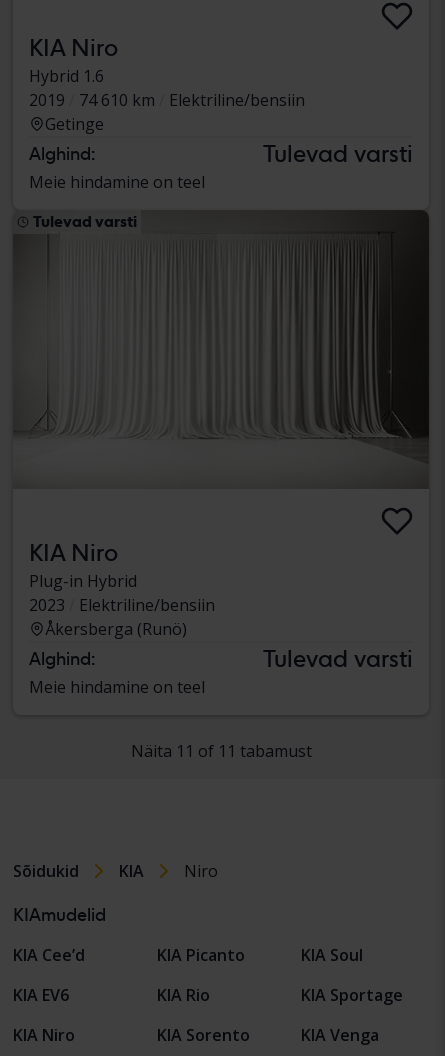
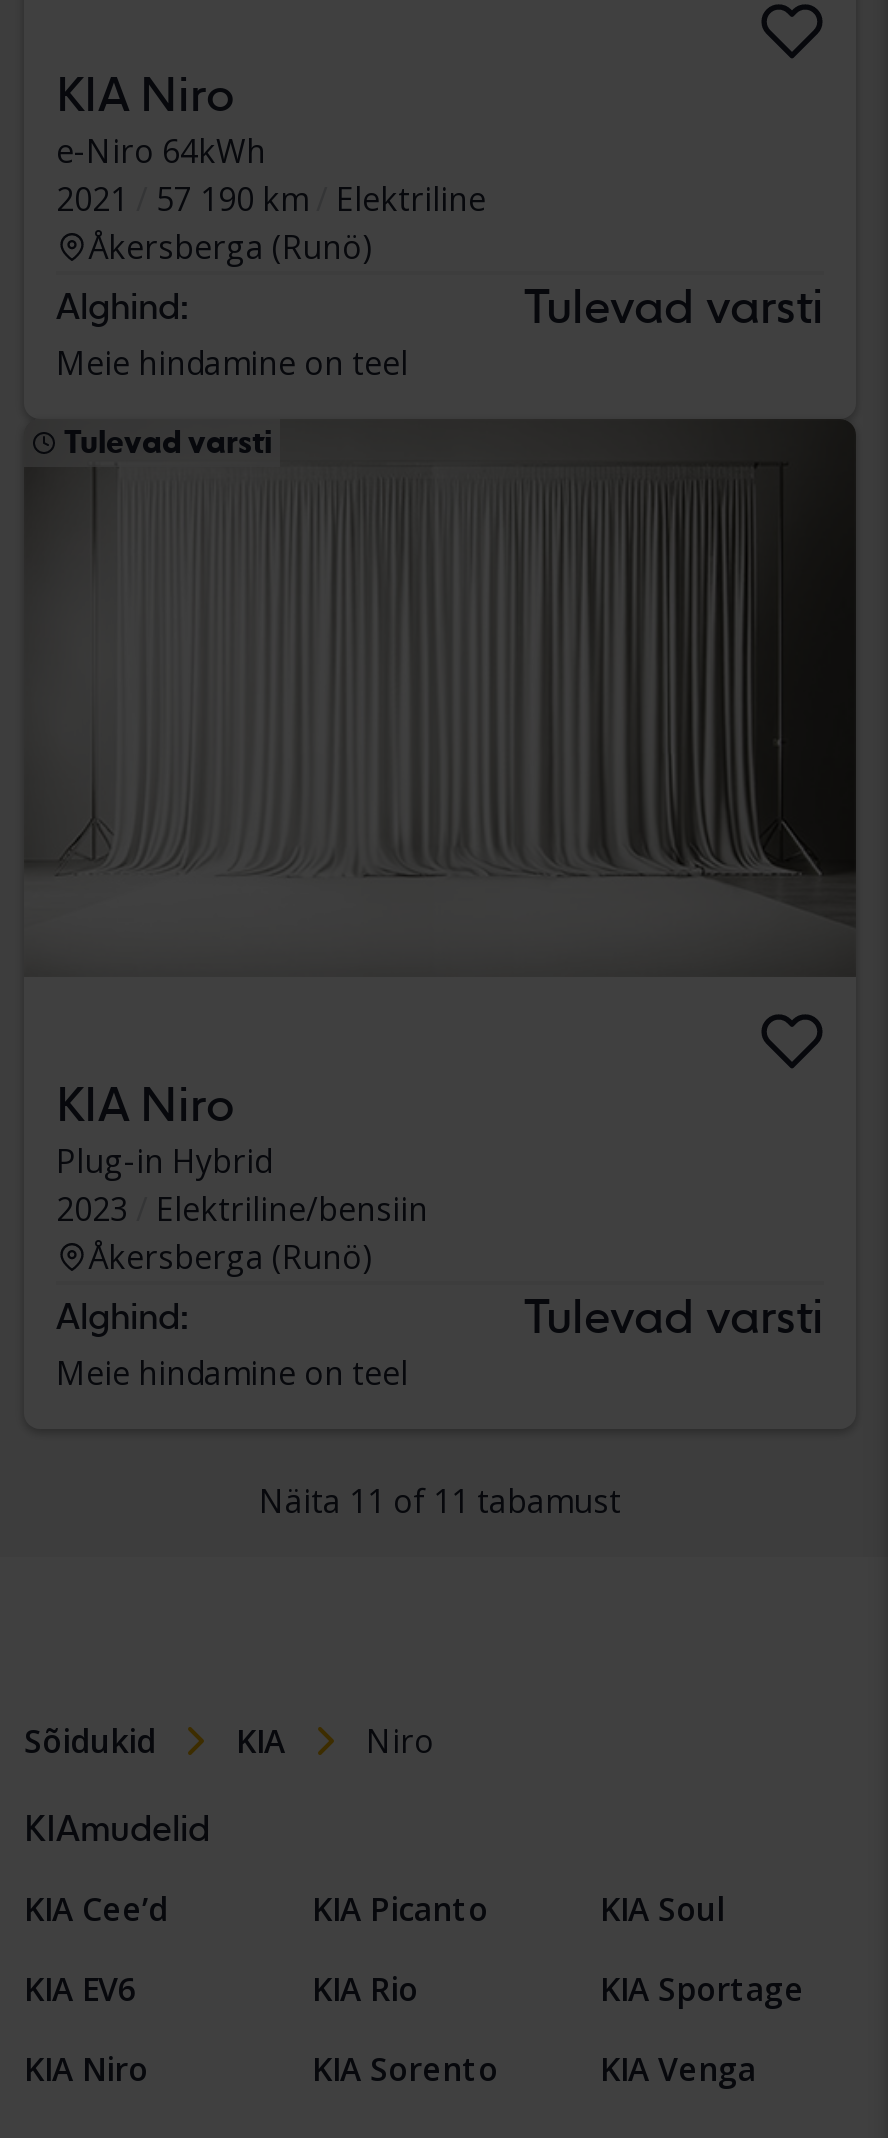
- Hybrid 1.6
- 2019
- 74 610 km
- Elektriline/bensiin
- Getinge
+ e-Niro 64kWh
+ 2021
+ 57 190 km
+ Elektriline
+ Åkersberga (Runö)
